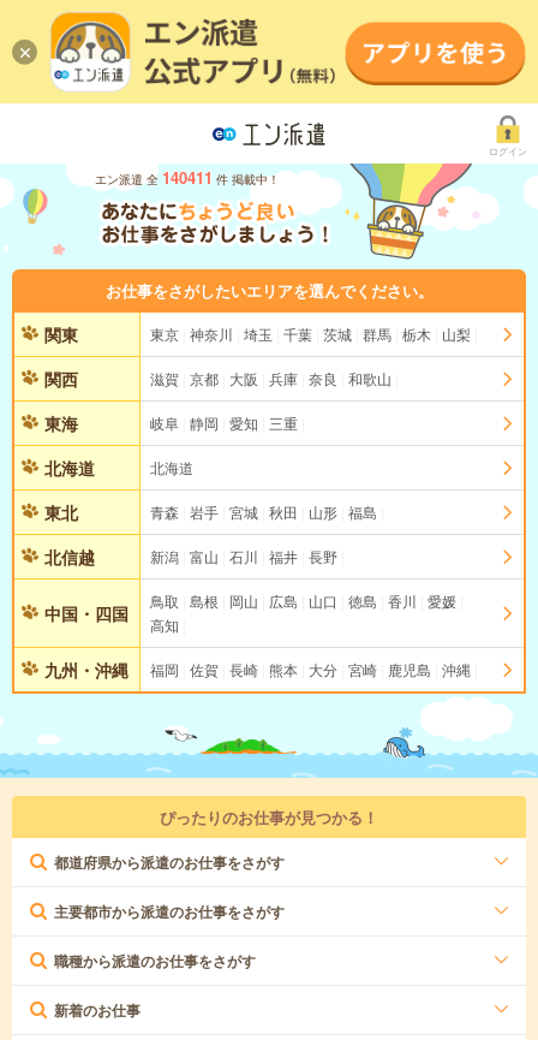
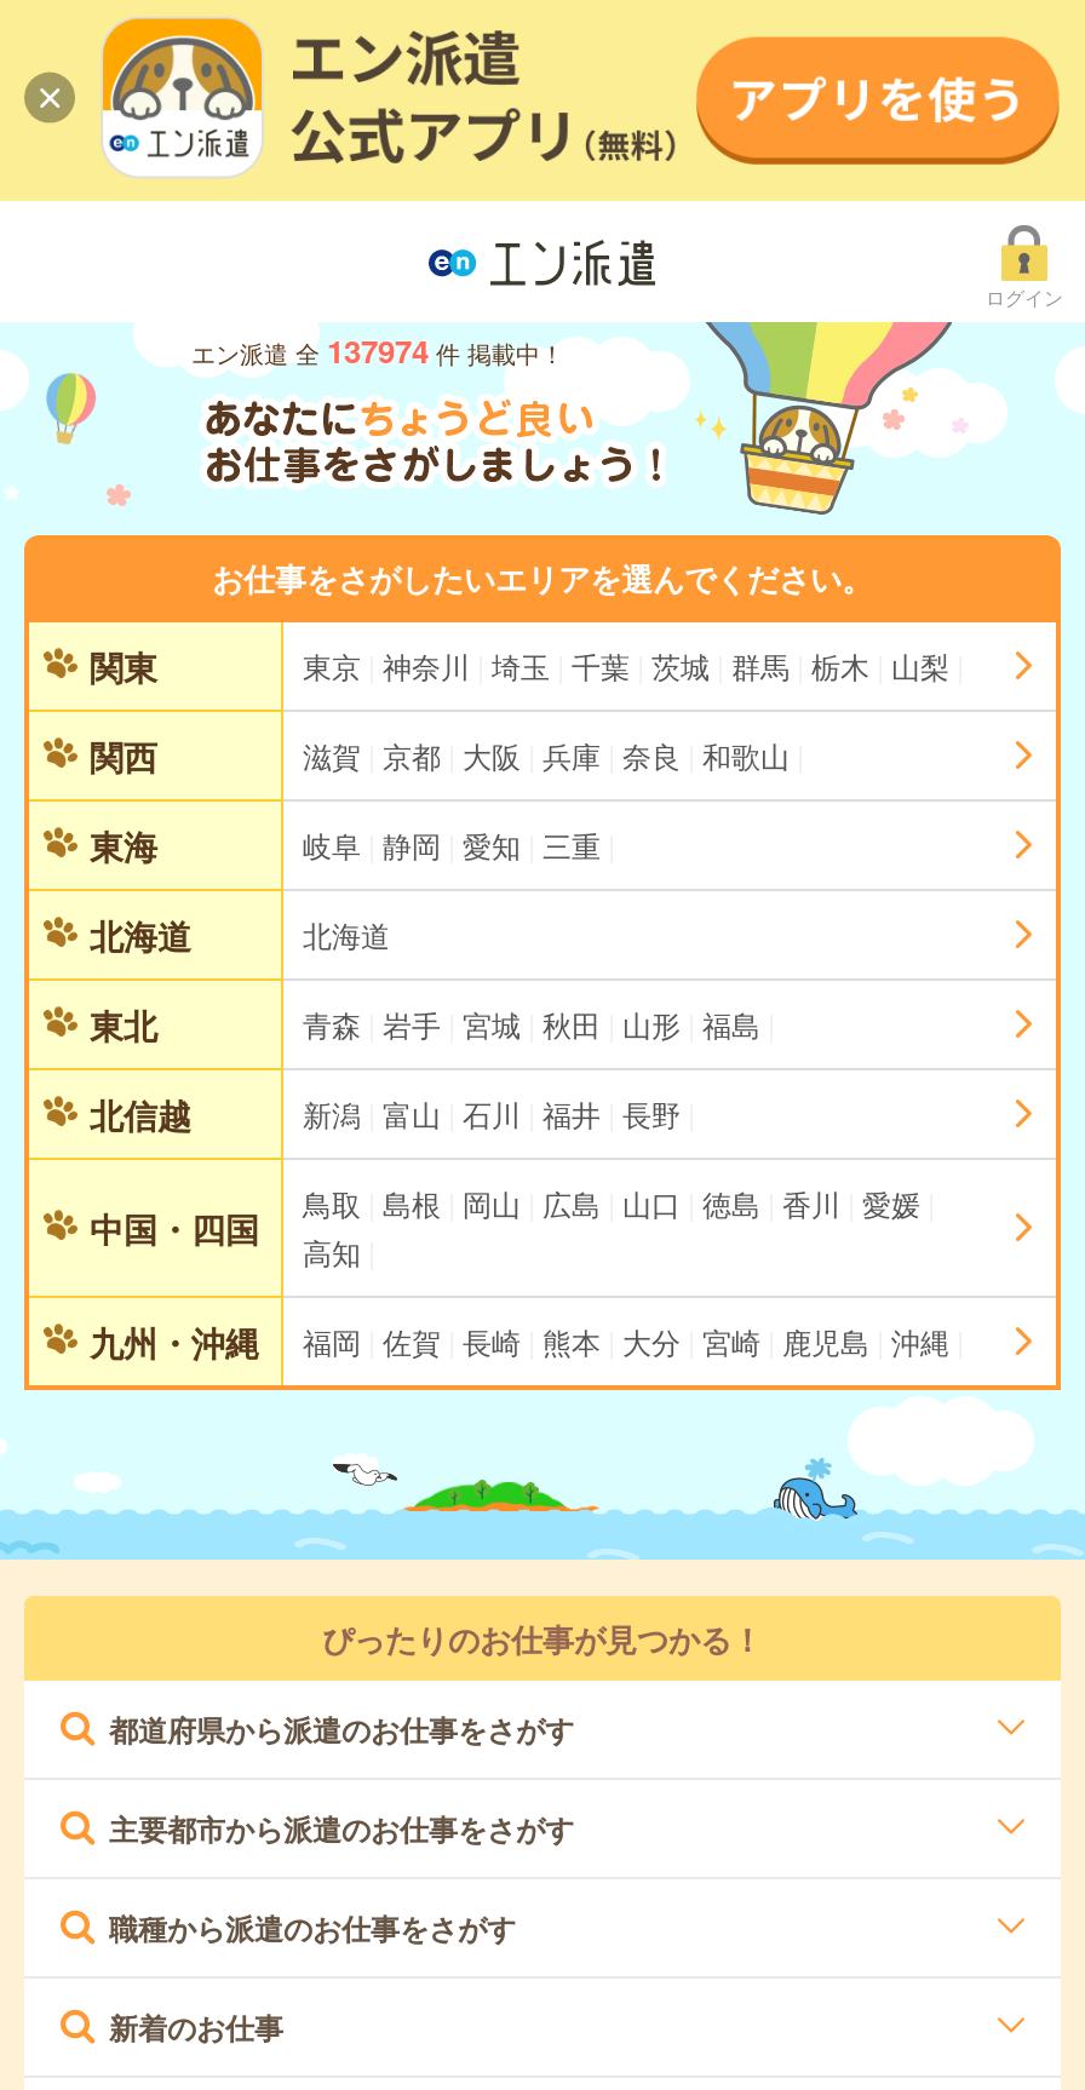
- エン派遣 全 140411 件 掲載中！
+ エン派遣 全 137974 件 掲載中！
